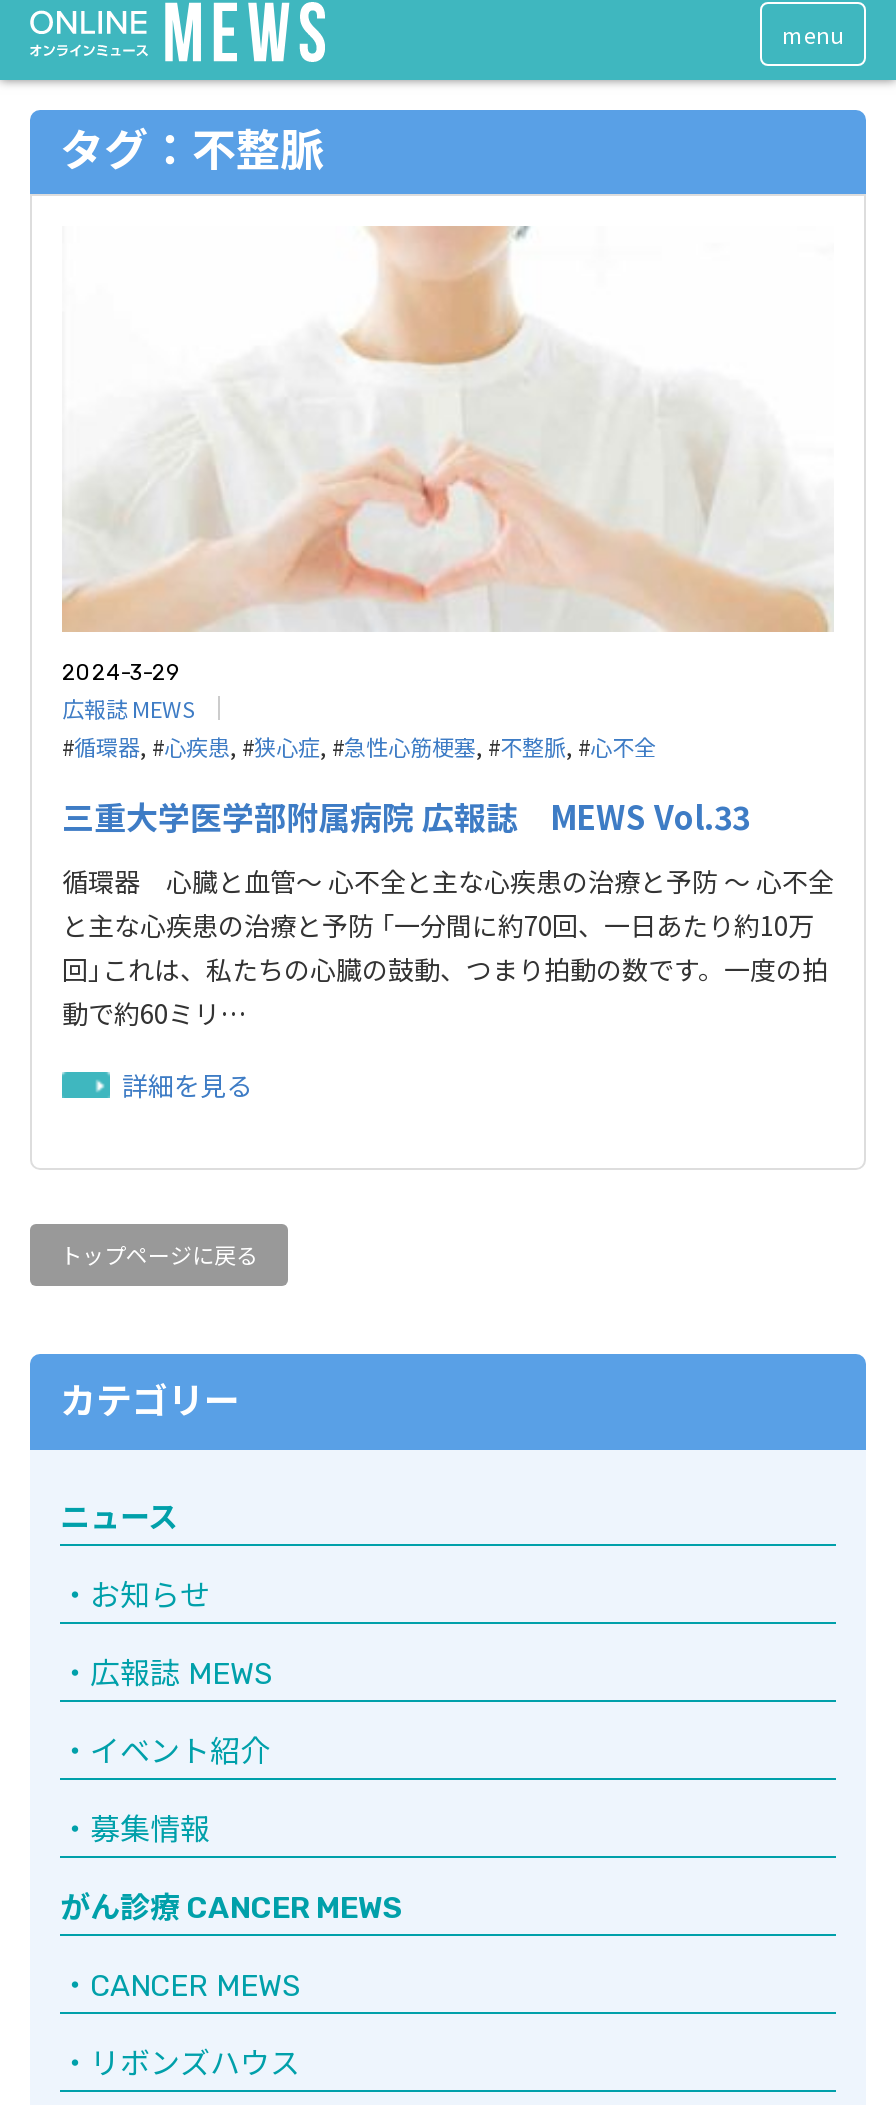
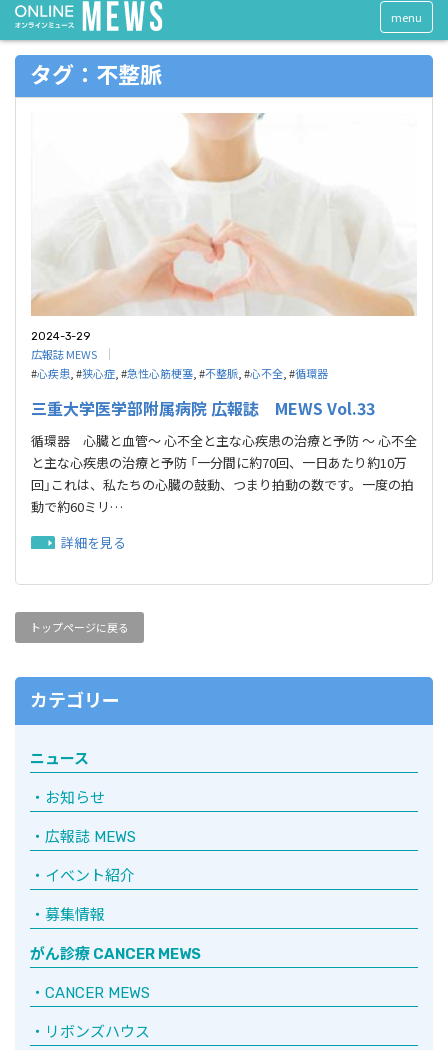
- #循環器, #心疾患, #狭心症, #急性心筋梗塞, #不整脈, #心不全
+ #心疾患, #狭心症, #急性心筋梗塞, #不整脈, #心不全, #循環器
